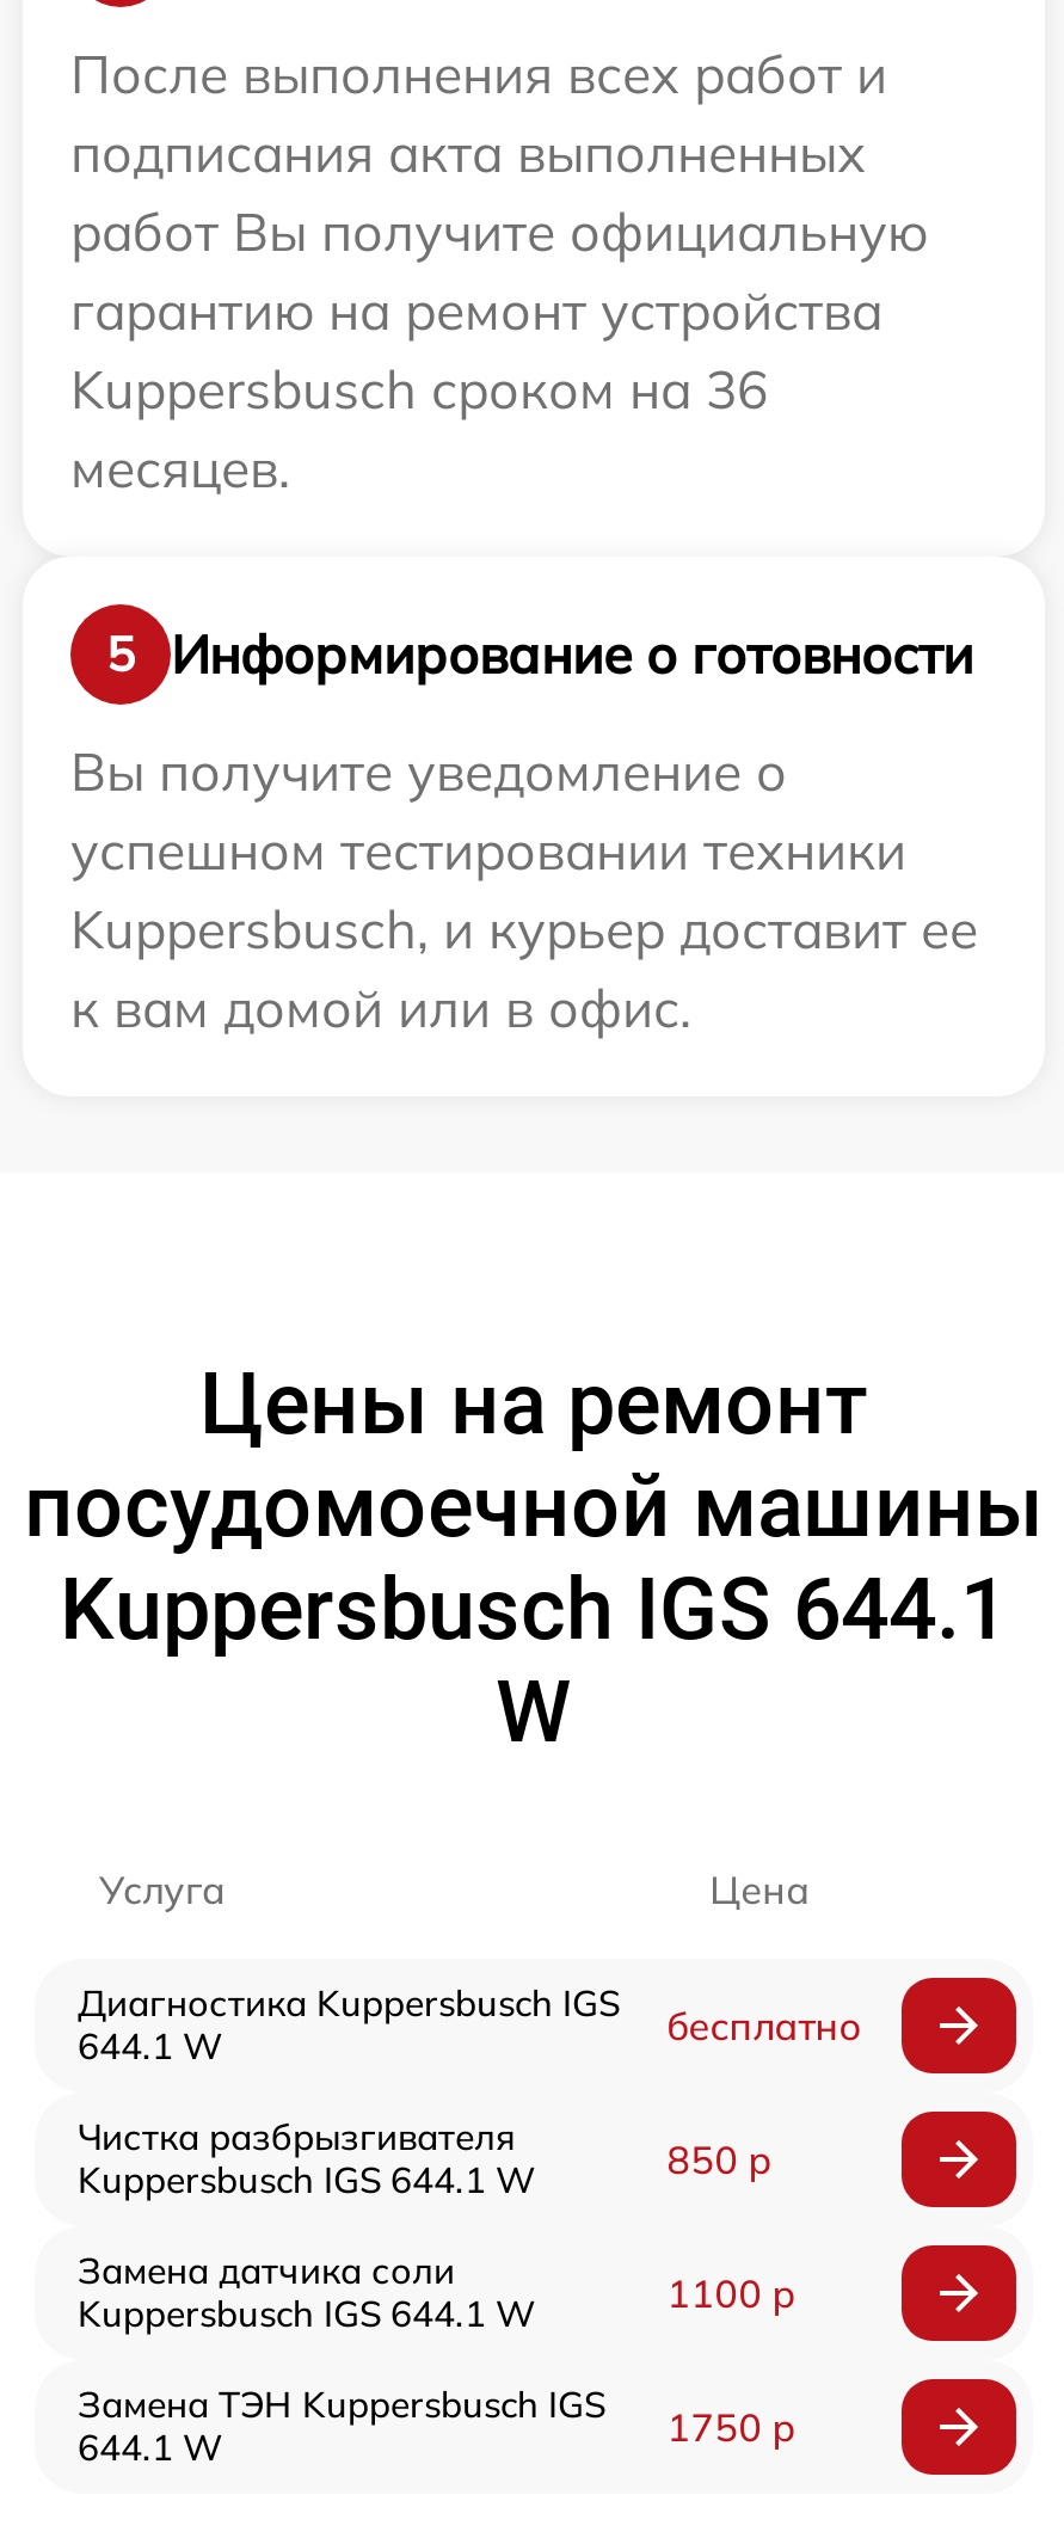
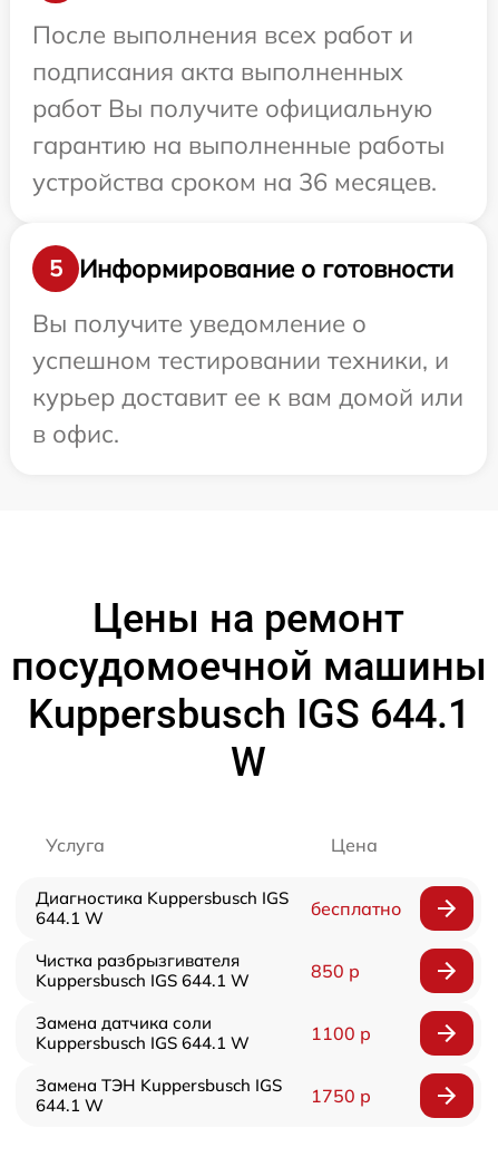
- гарантию на ремонт устройства
- Kuppersbusch сроком на 36
- месяцев.
+ гарантию на выполненные работы
+ устройства сроком на 36 месяцев.

- успешном тестировании техники
- Kuppersbusch, и курьер доставит ее
- к вам домой или в офис.
+ успешном тестировании техники, и
+ курьер доставит ее к вам домой или
+ в офис.
